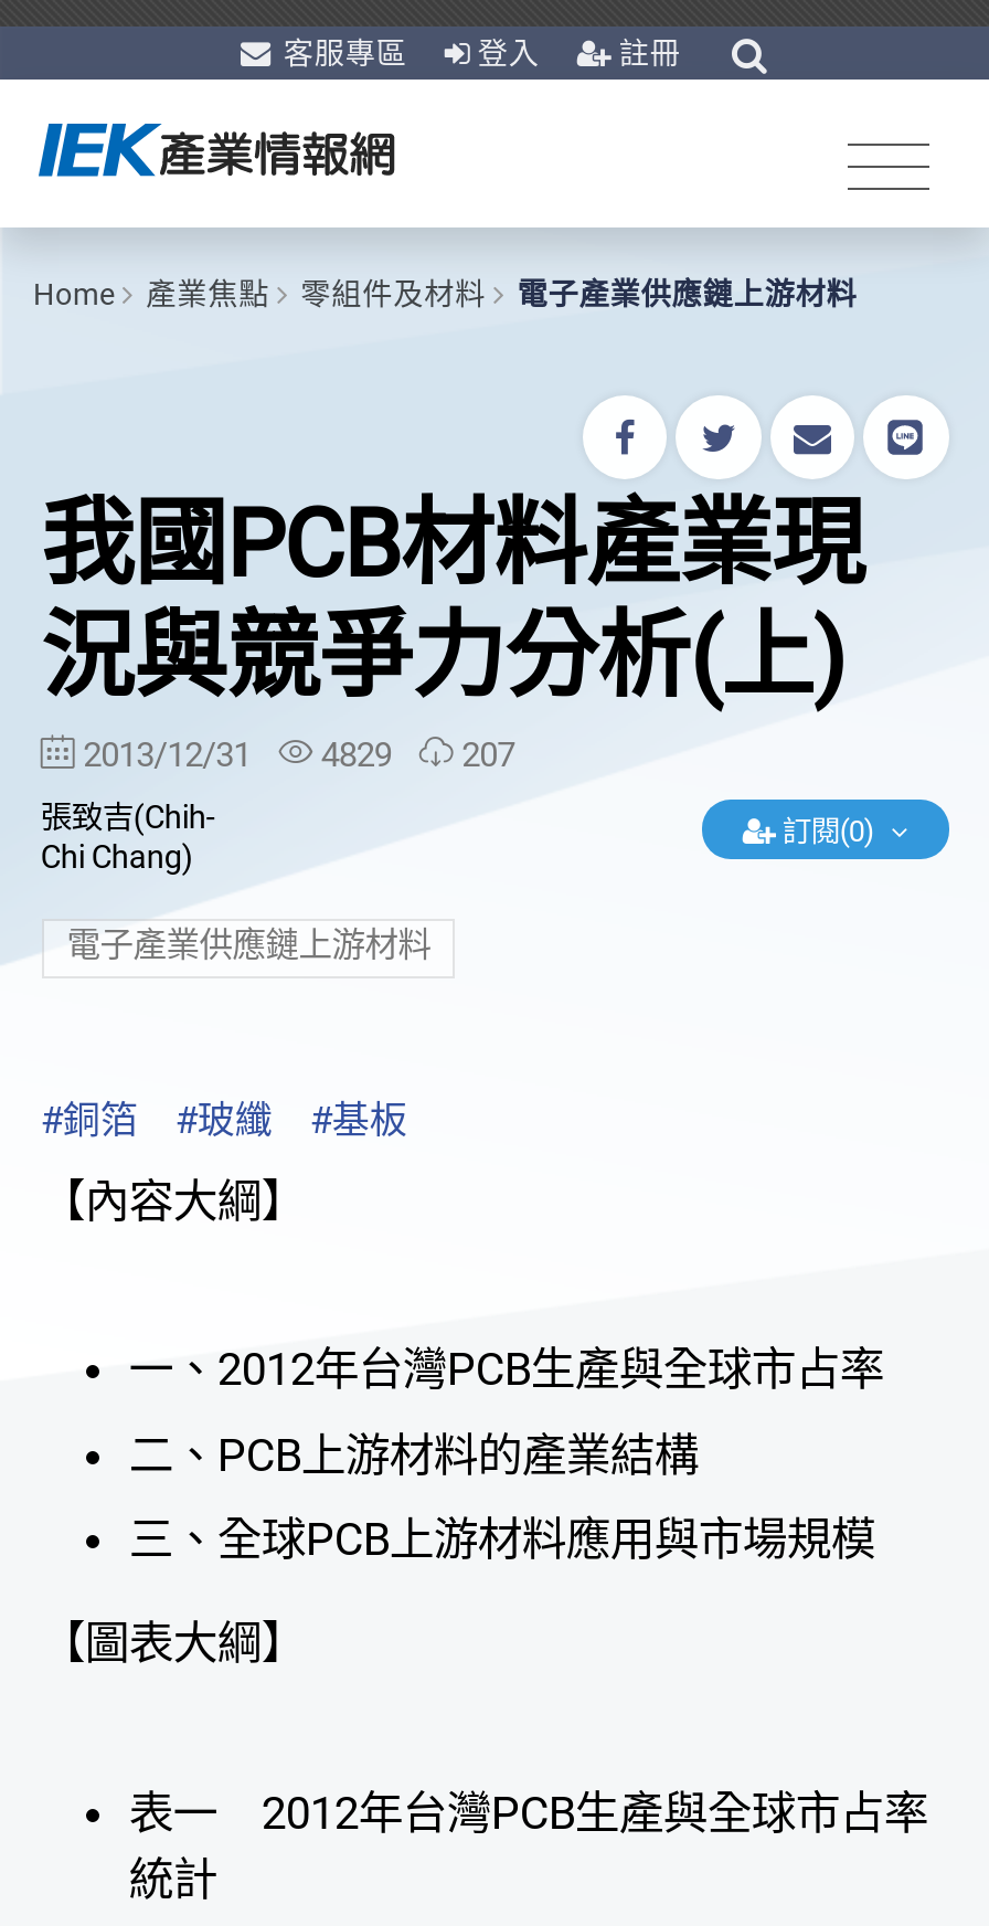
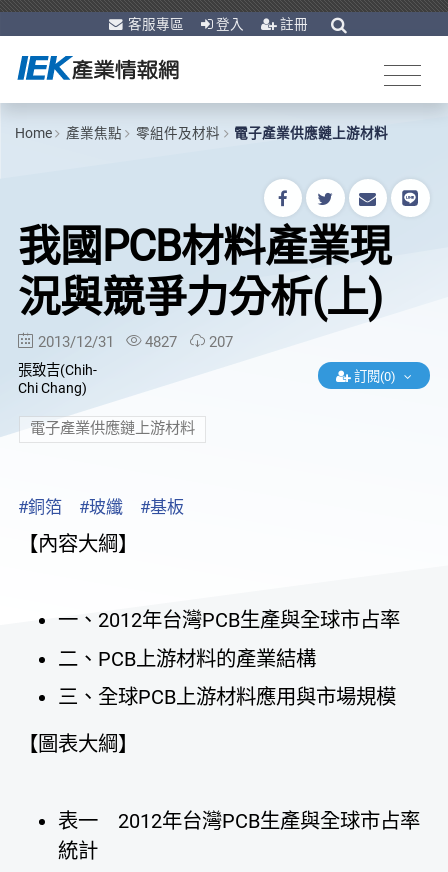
- 2013/12/31 4829 207
+ 2013/12/31 4827 207
